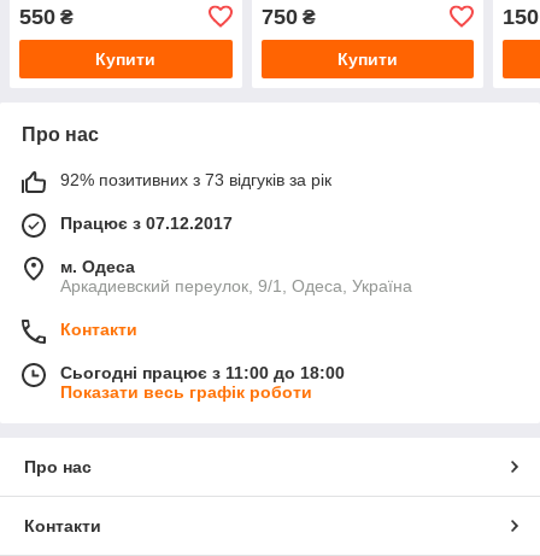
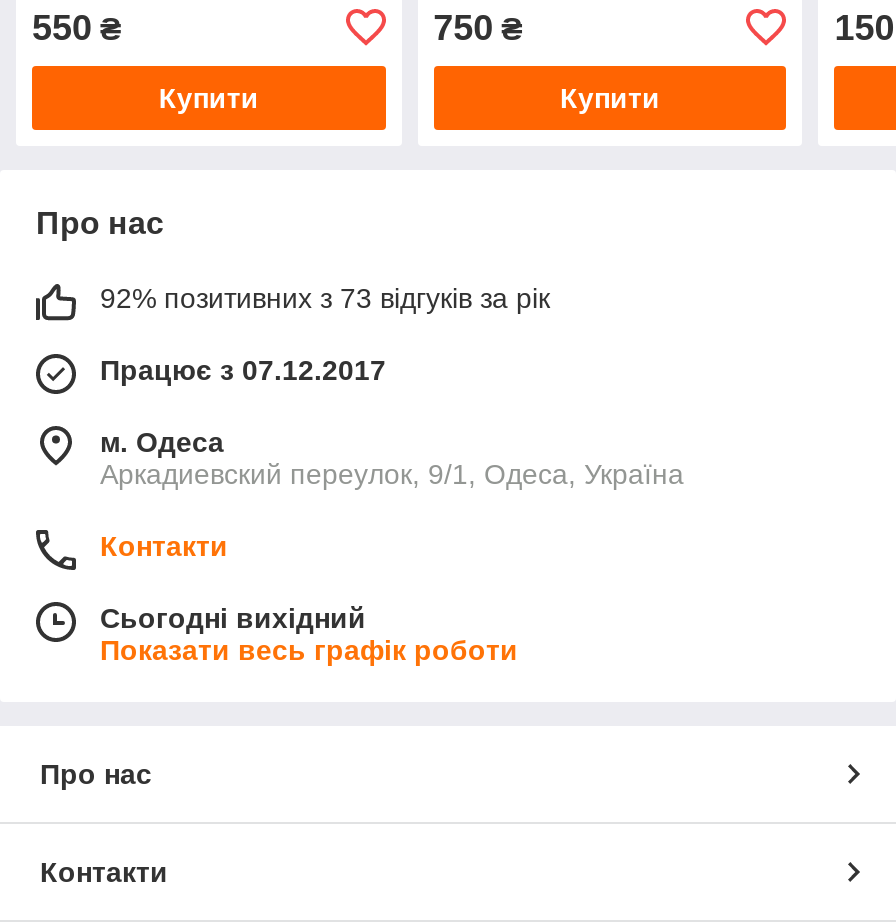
- Сьогодні працює з 11:00 до 18:00
+ Сьогодні вихідний
